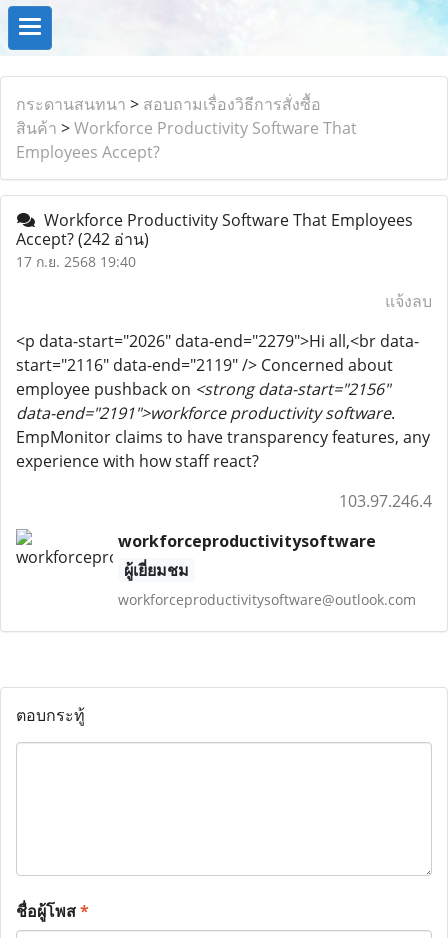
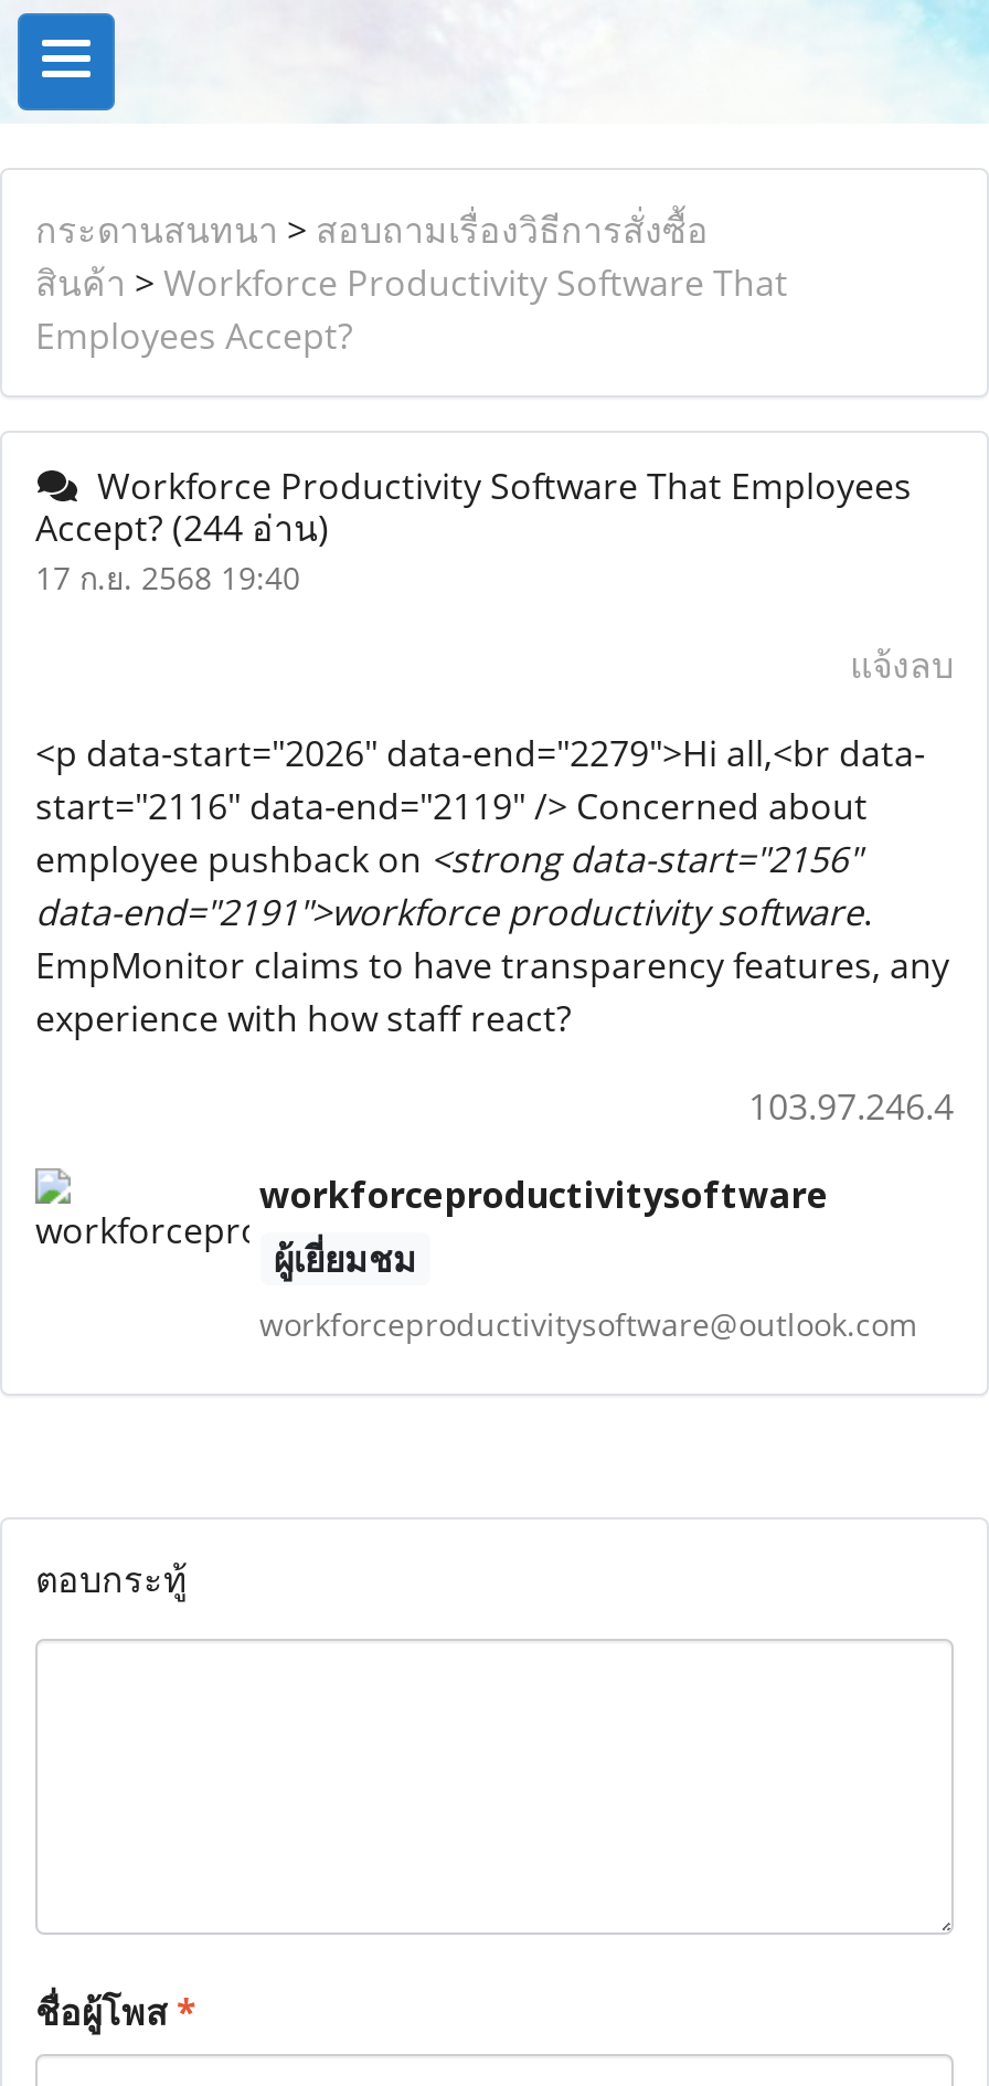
- Accept? (242 อ่าน)
+ Accept? (244 อ่าน)
